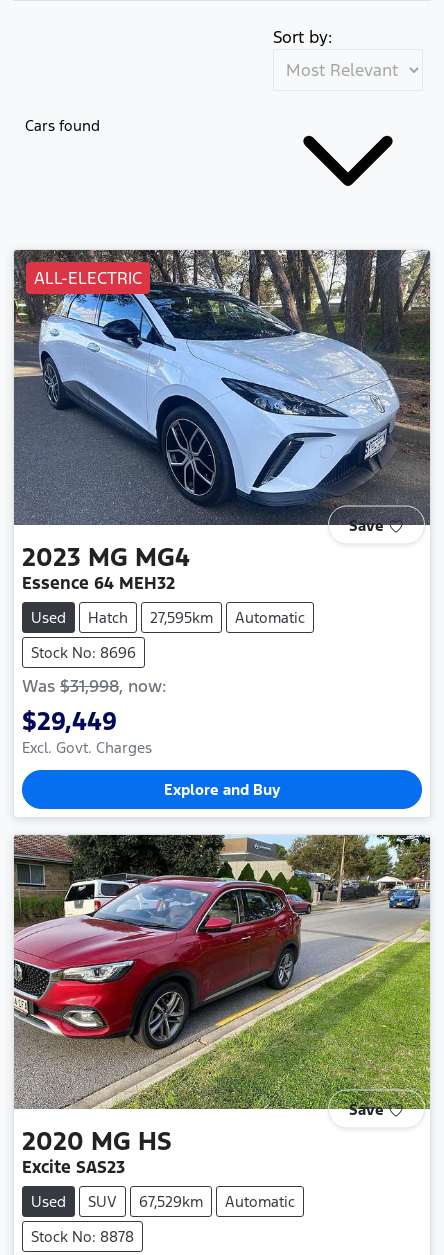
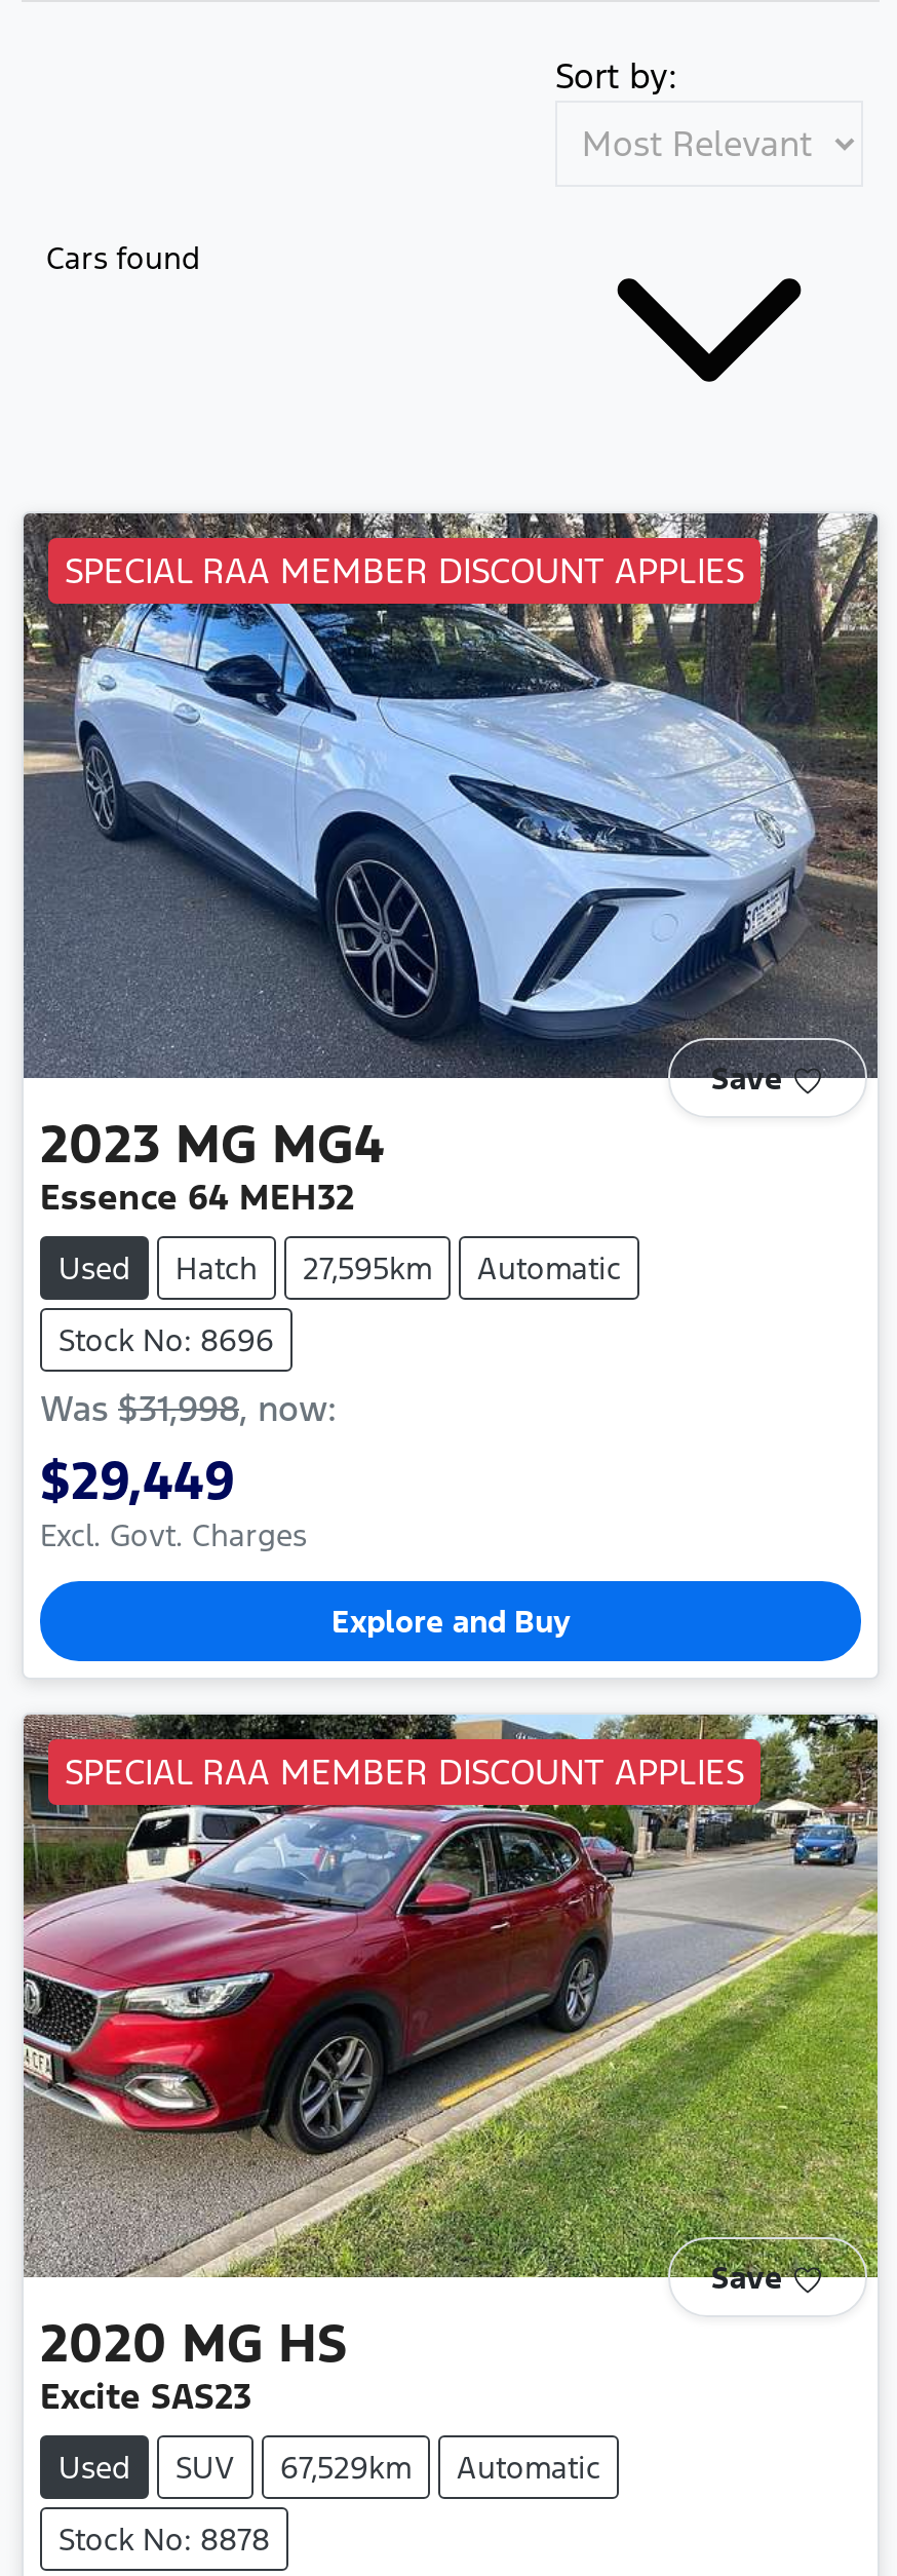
- ALL-ELECTRIC
+ SPECIAL RAA MEMBER DISCOUNT APPLIES

+ SPECIAL RAA MEMBER DISCOUNT APPLIES
